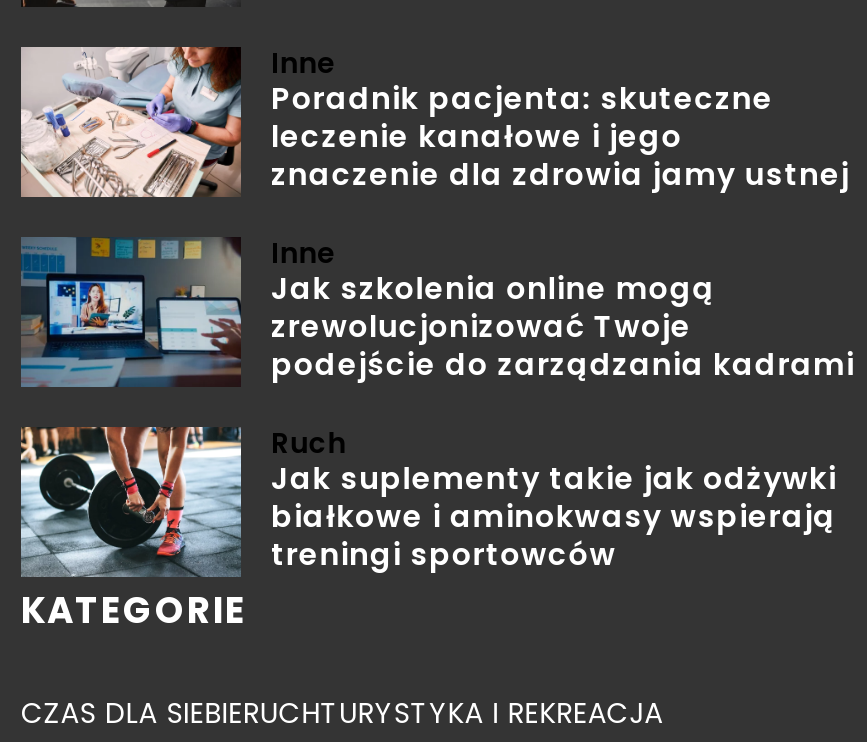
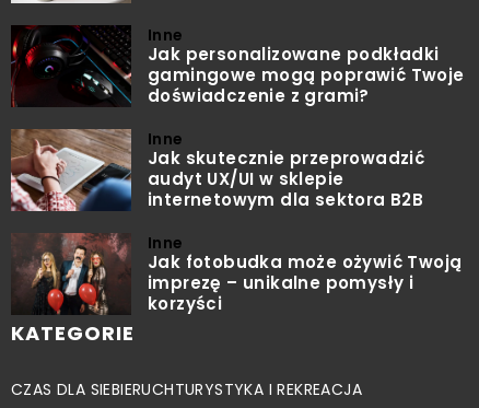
- [image]
- Poradnik pacjenta: skuteczne
- leczenie kanałowe i jego
- znaczenie dla zdrowia jamy ustnej
+ [image]
+ Jak personalizowane podkładki
+ gamingowe mogą poprawić Twoje
+ doświadczenie z grami?

- [image]
- Jak szkolenia online mogą
- zrewolucjonizować Twoje
- podejście do zarządzania kadrami
+ [image]
+ Jak skutecznie przeprowadzić
+ audyt UX/UI w sklepie
+ internetowym dla sektora B2B

- [image]
- Ruch
- Jak suplementy takie jak odżywki
- białkowe i aminokwasy wspierają
- treningi sportowców
+ [image]
+ Inne
+ Jak fotobudka może ożywić Twoją
+ imprezę – unikalne pomysły i
+ korzyści
